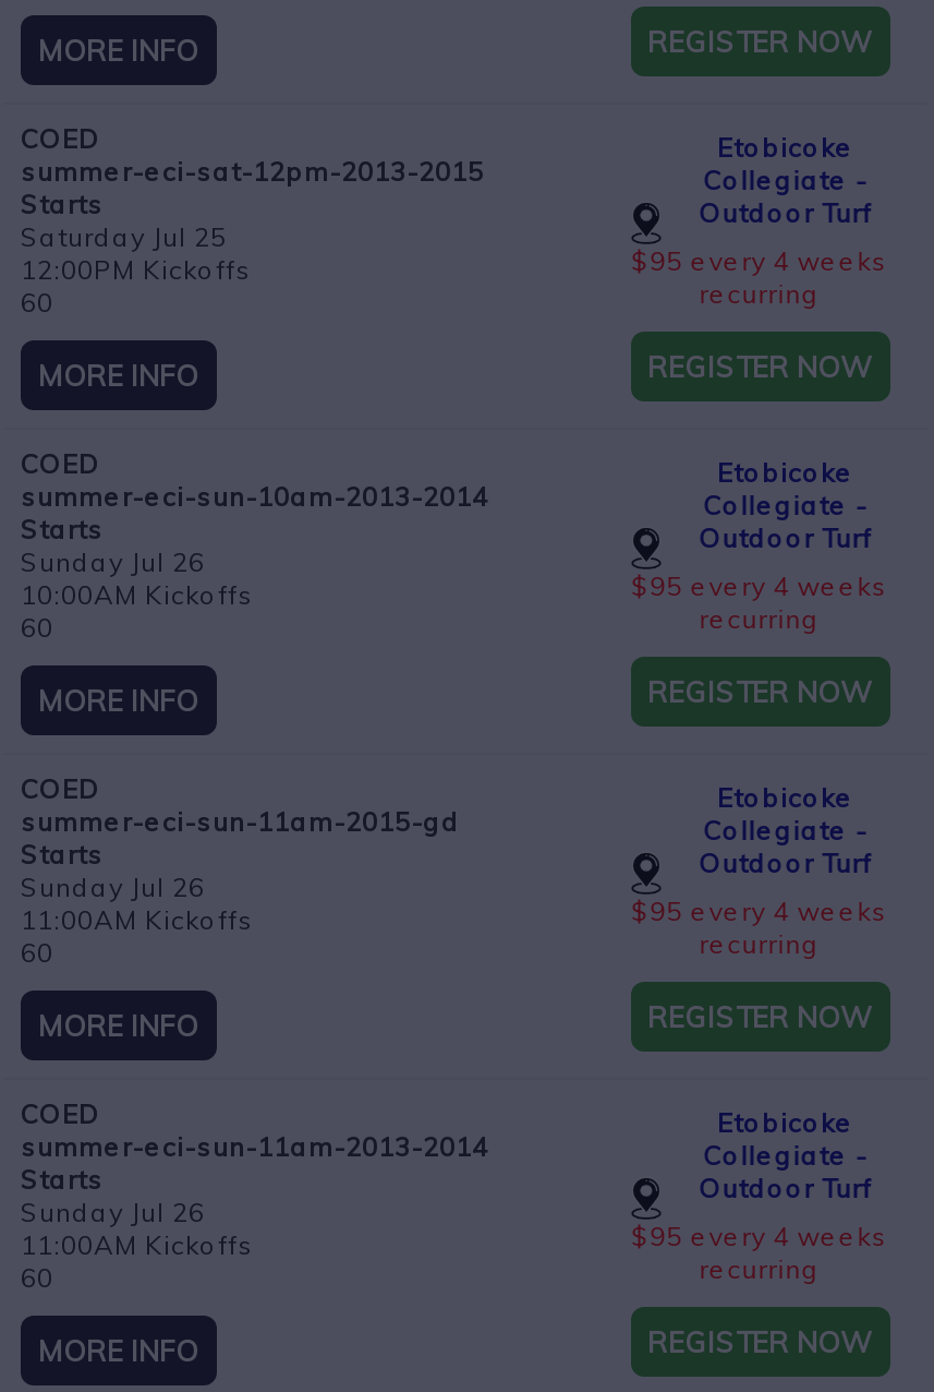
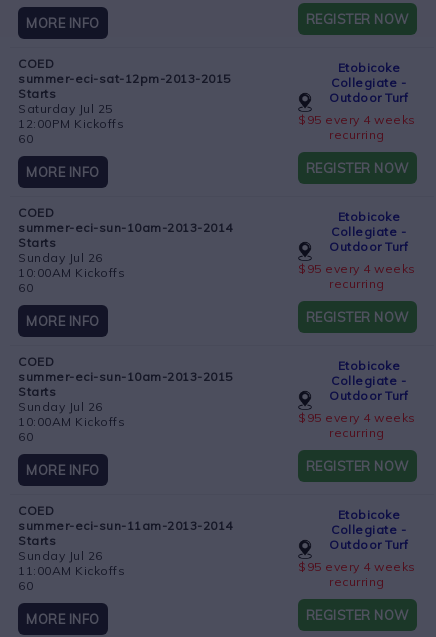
- summer-eci-sun-11am-2015-gd
+ summer-eci-sun-10am-2013-2015

- 11:00AM Kickoffs
+ 10:00AM Kickoffs
